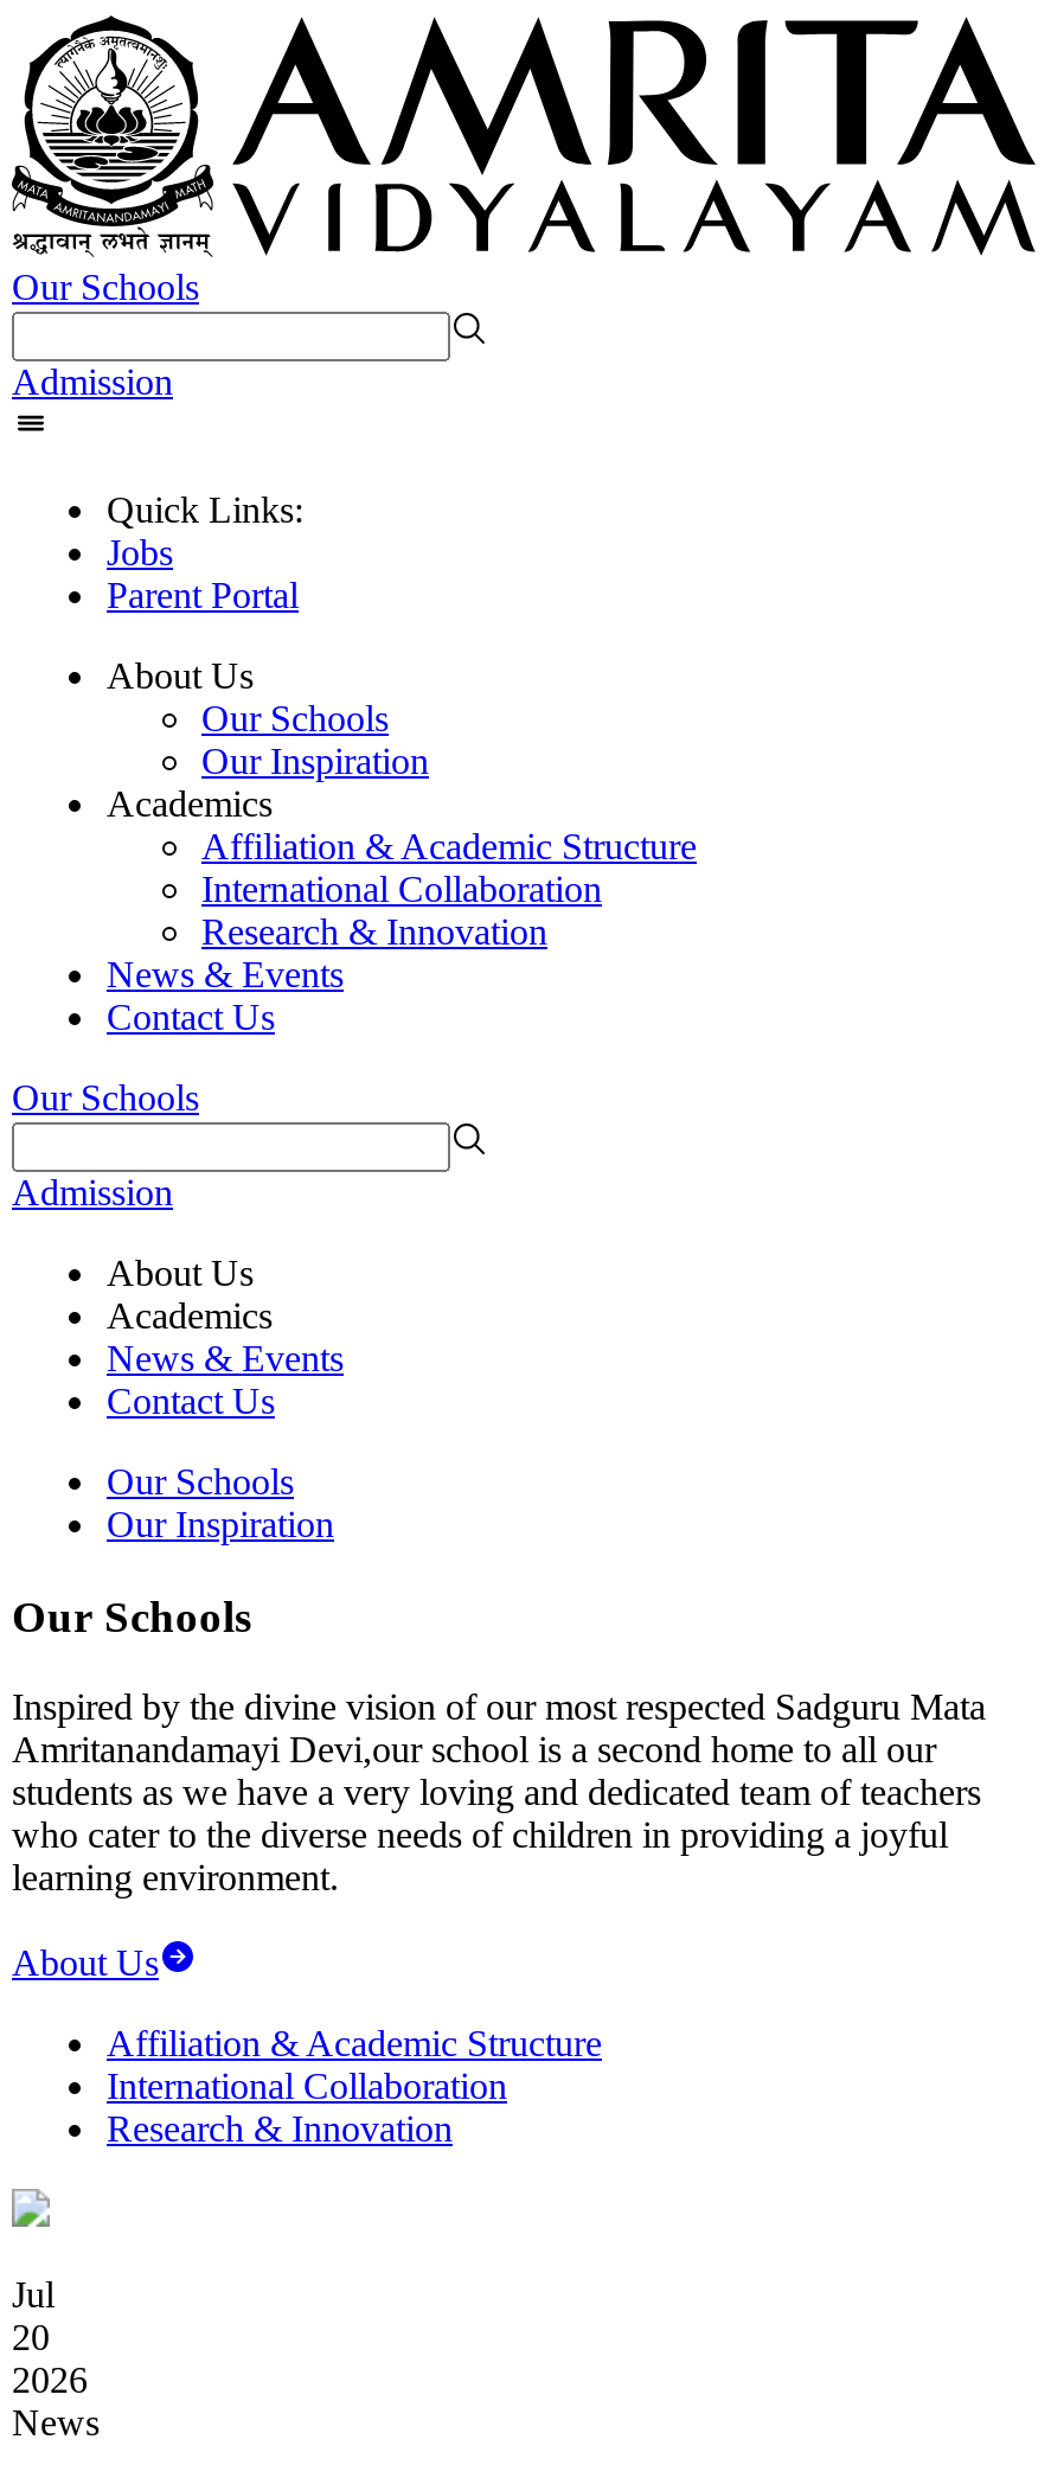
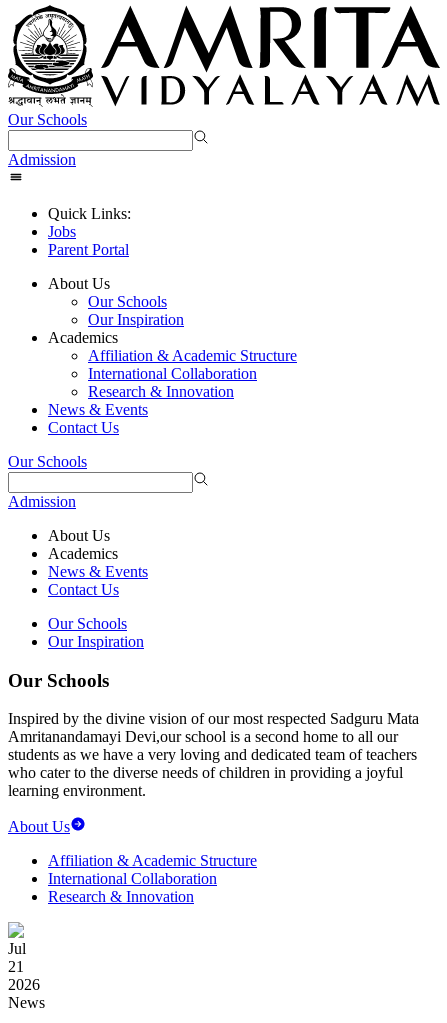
- 20
+ 21
